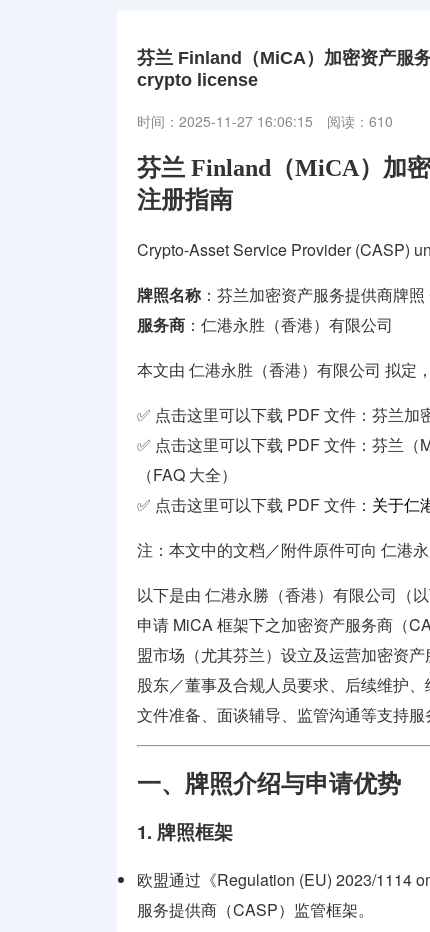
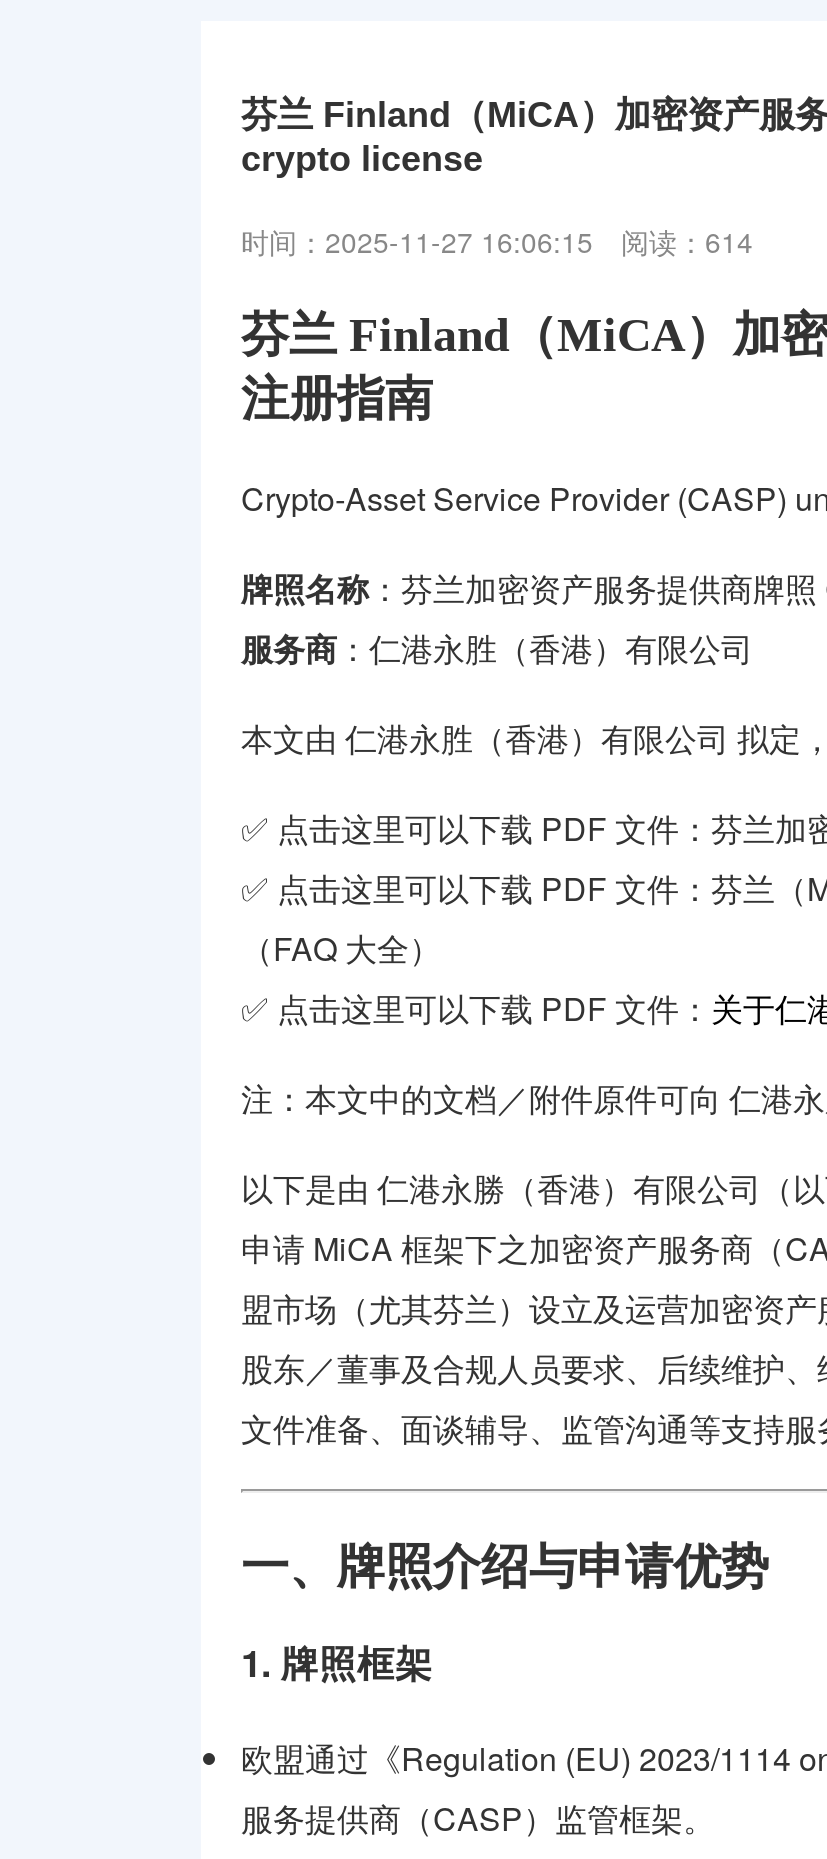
- 阅读：610
+ 阅读：614
